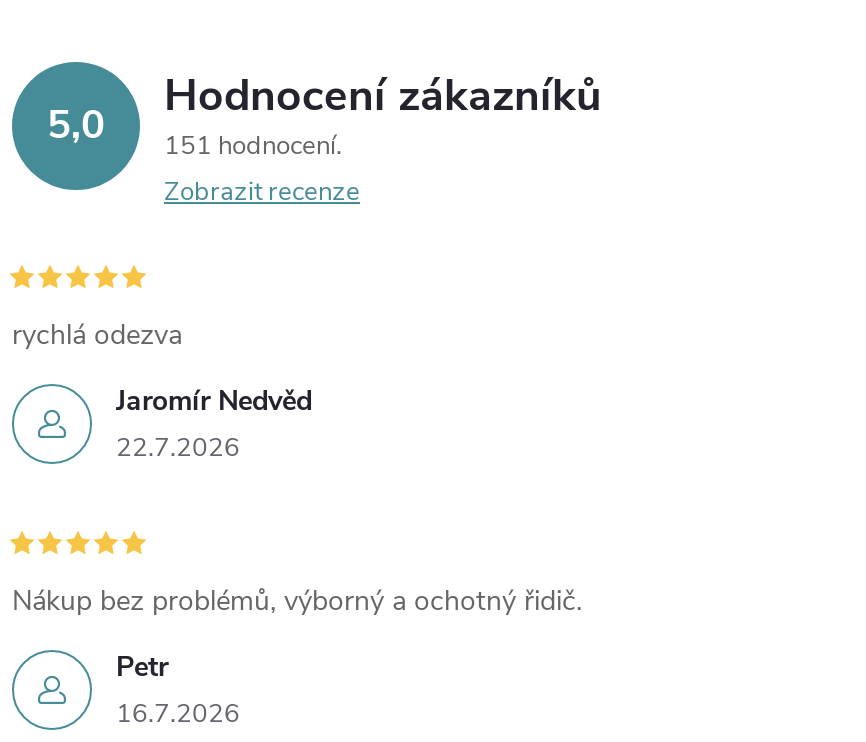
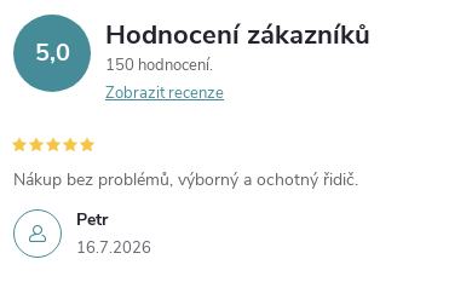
- 5,0 151 hodnocení Hodnocení zákazníků
+ 5,0 150 hodnocení Hodnocení zákazníků

- rychlá odezva

- Jaromír Nedvěd
- 22.7.2026
